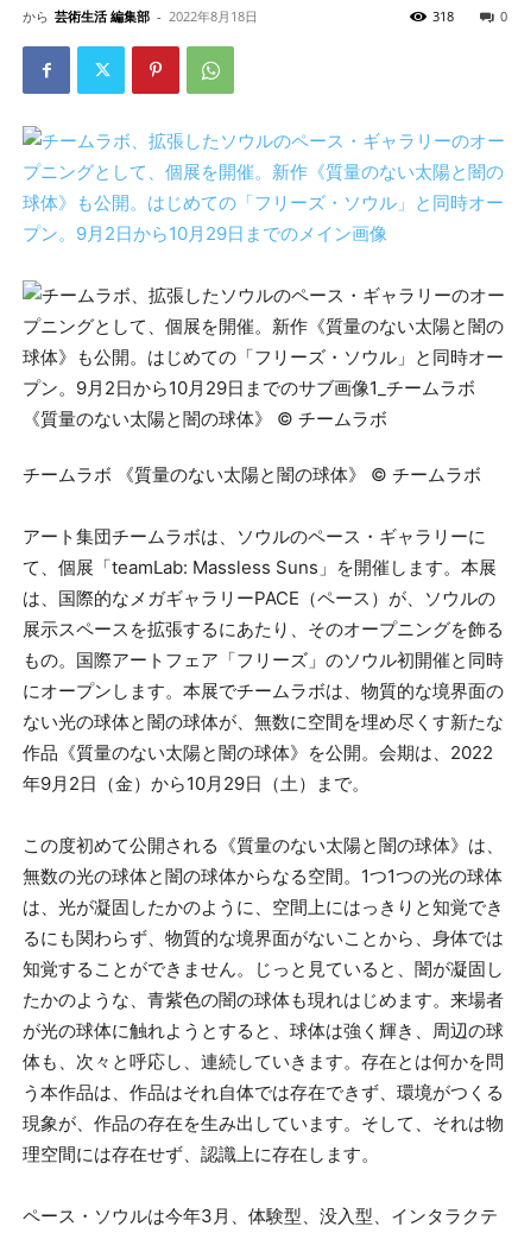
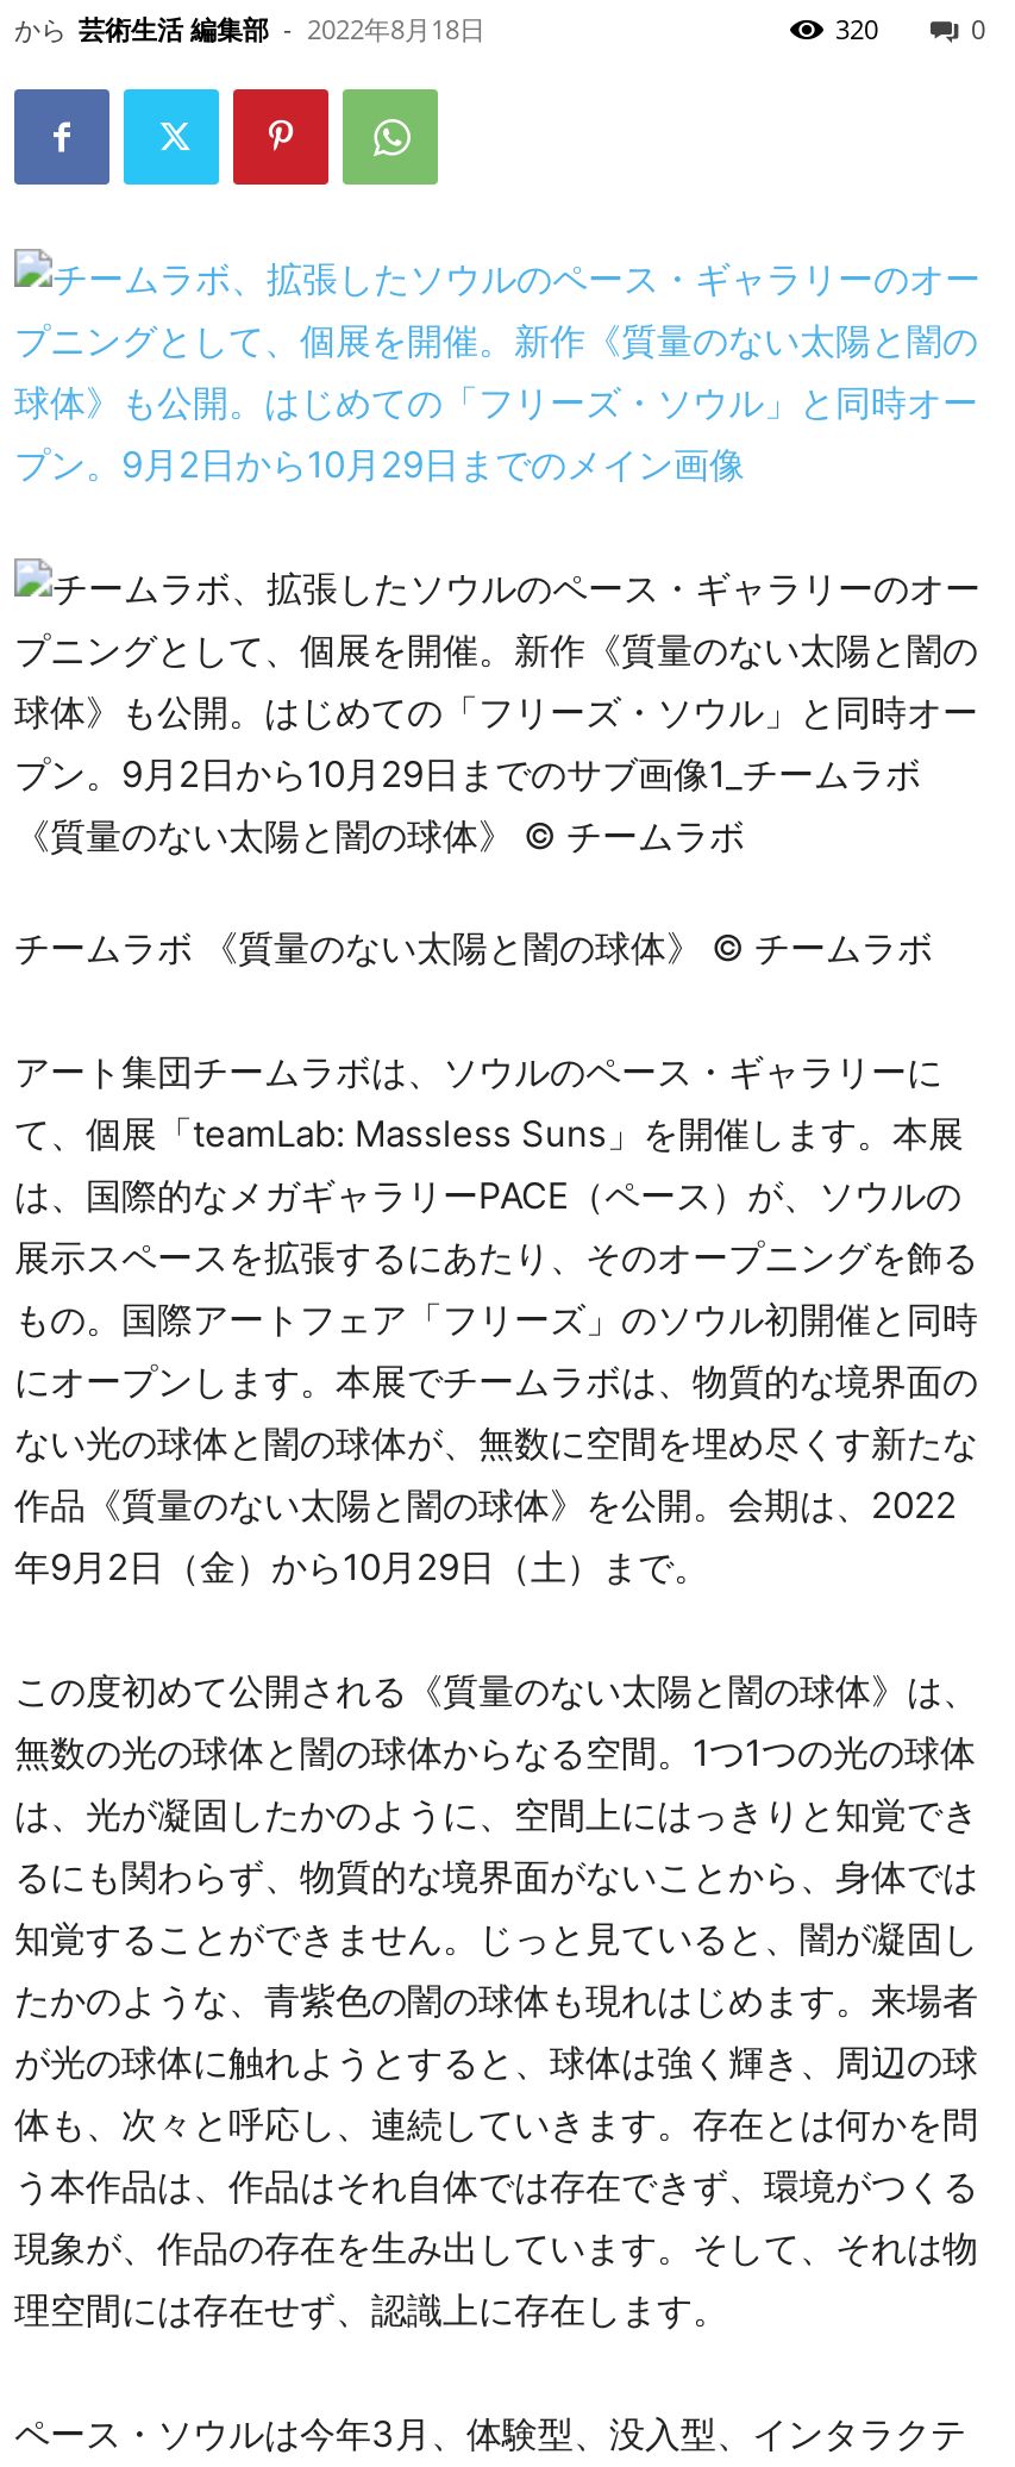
- 318
+ 320
